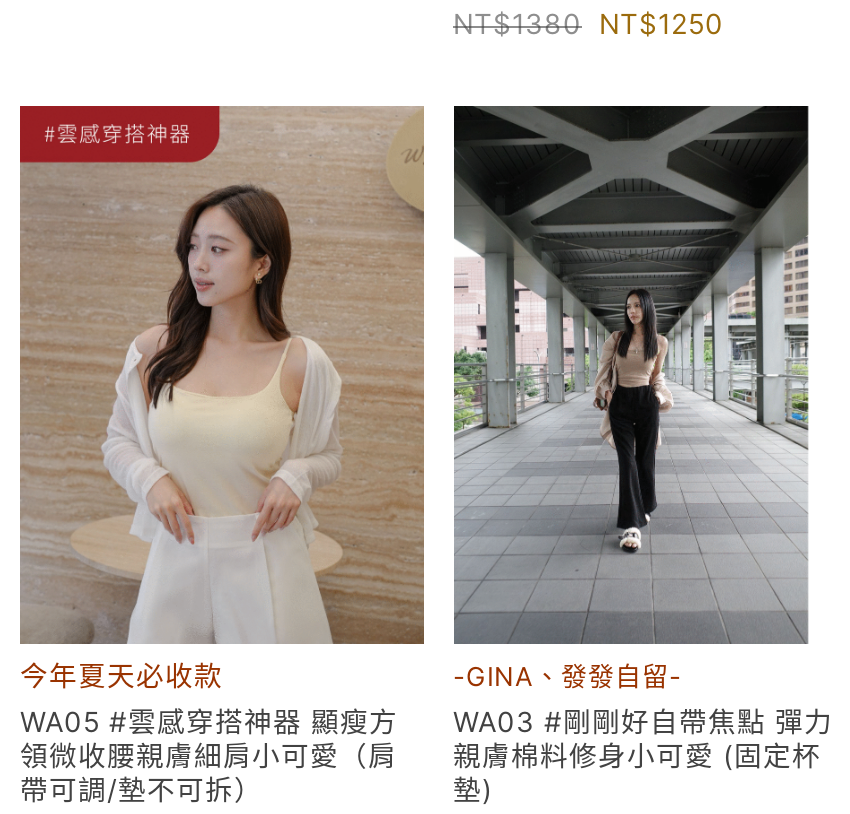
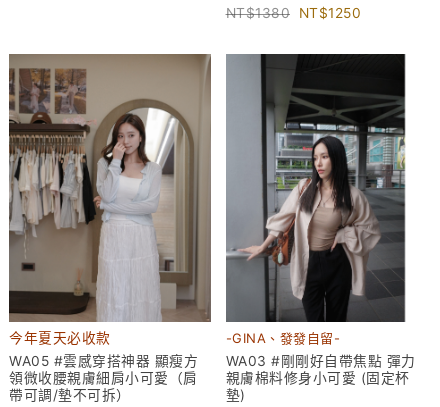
- [image]
+ [image]

- [image]
+ [image]
